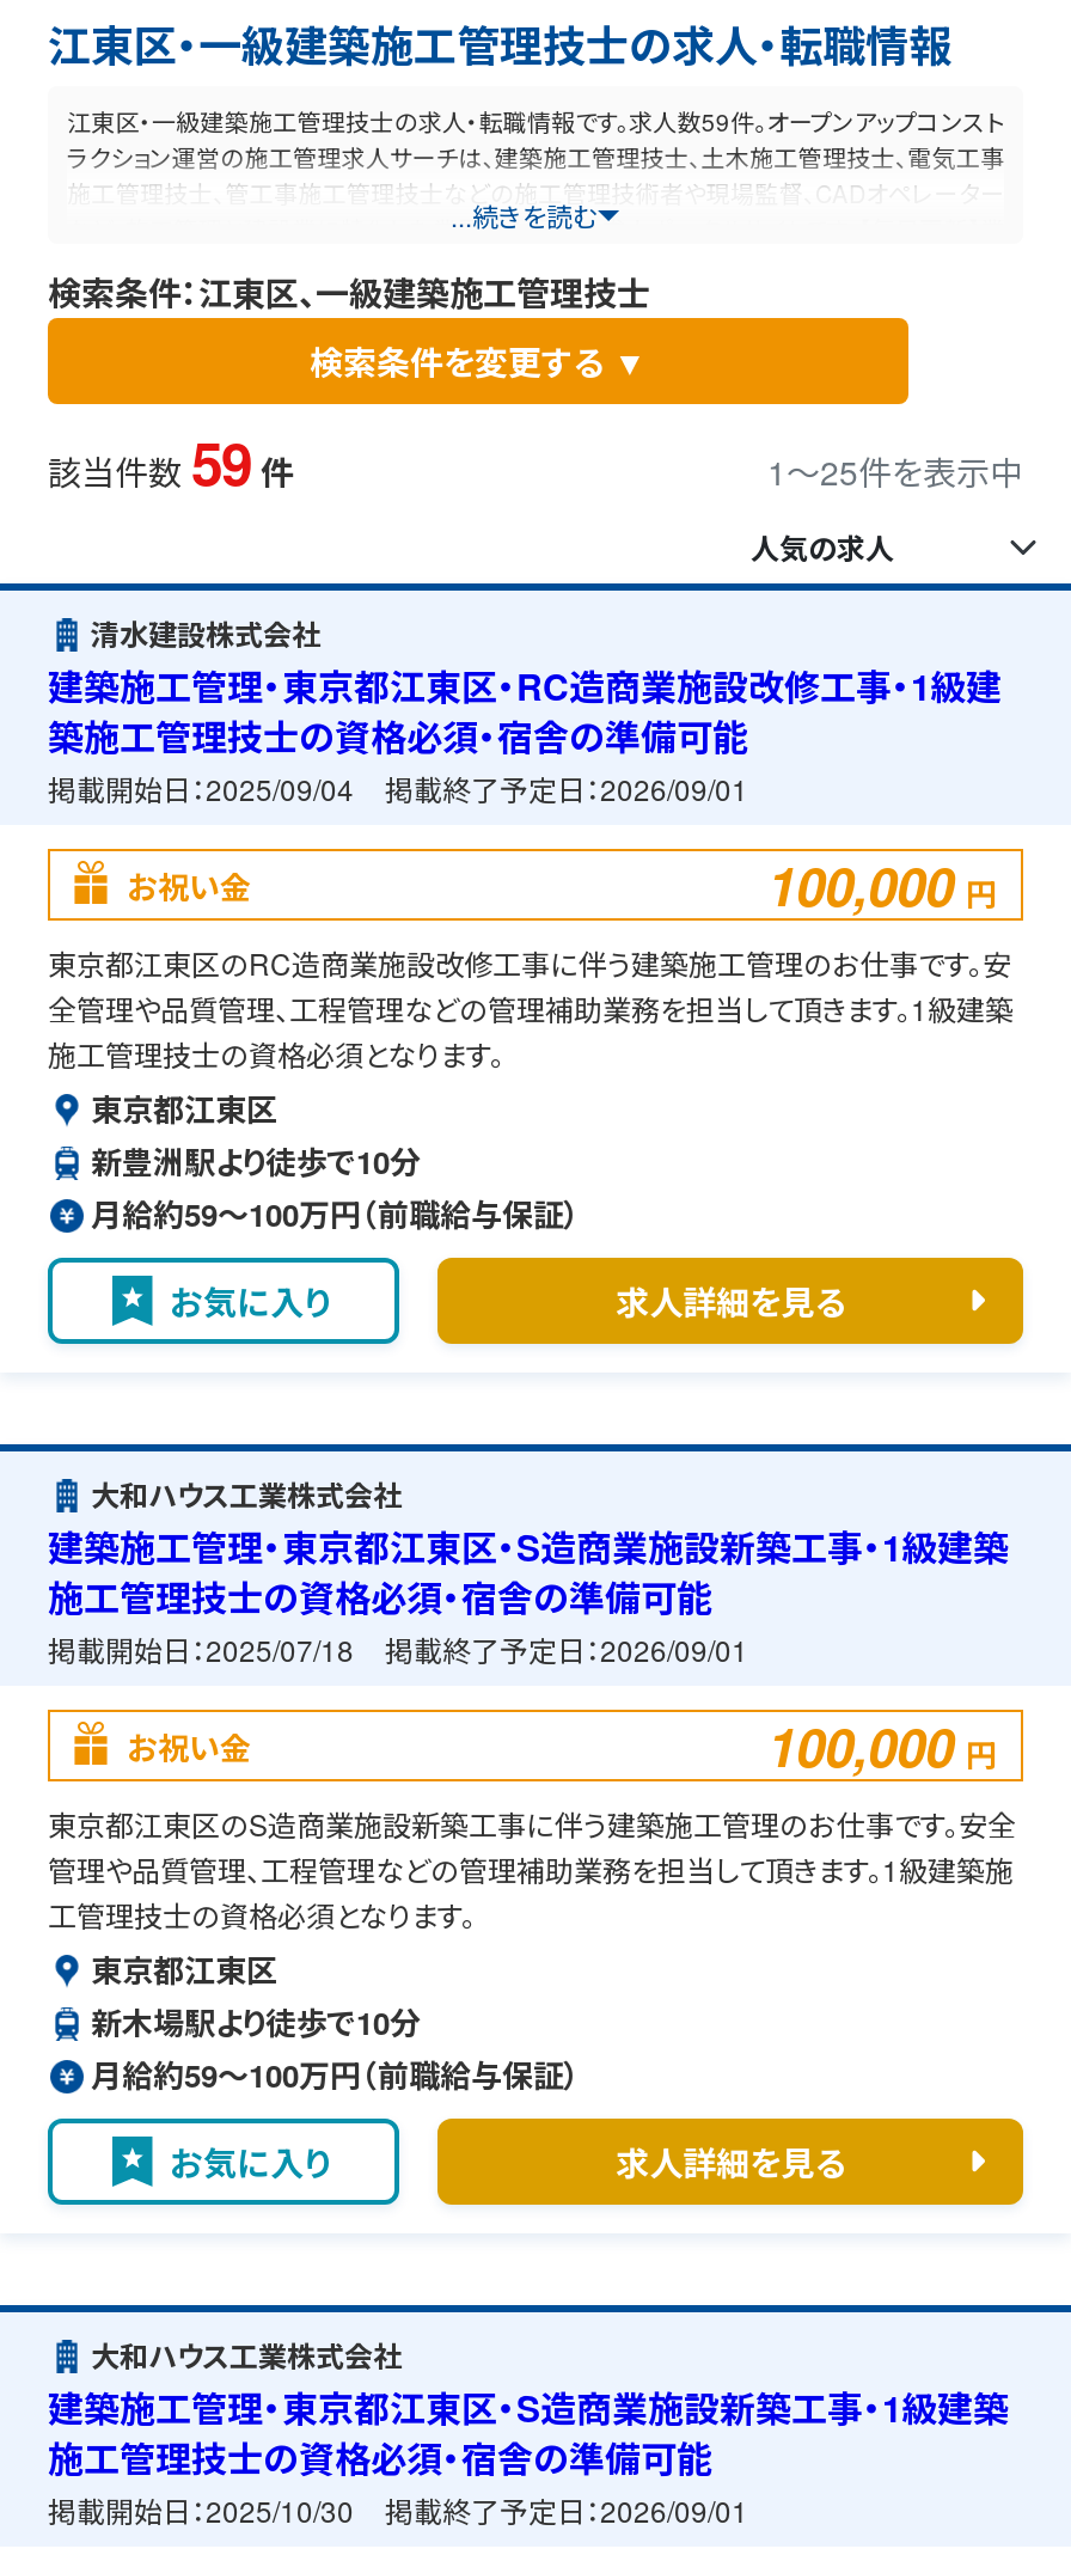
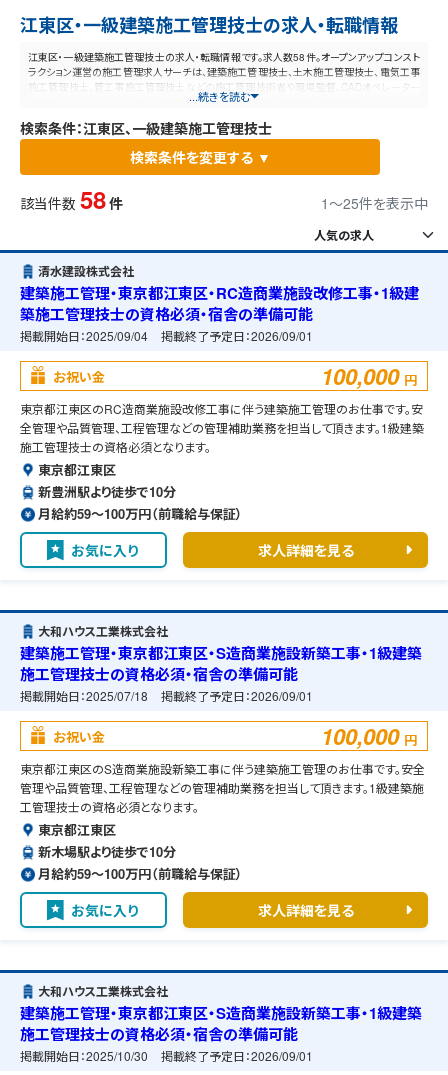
- 江東区・一級建築施工管理技士の求人・転職情報です。求人数59件。オープンアップコンスト
+ 江東区・一級建築施工管理技士の求人・転職情報です。求人数58件。オープンアップコンスト

- 該当件数 59 件
+ 該当件数 58 件
